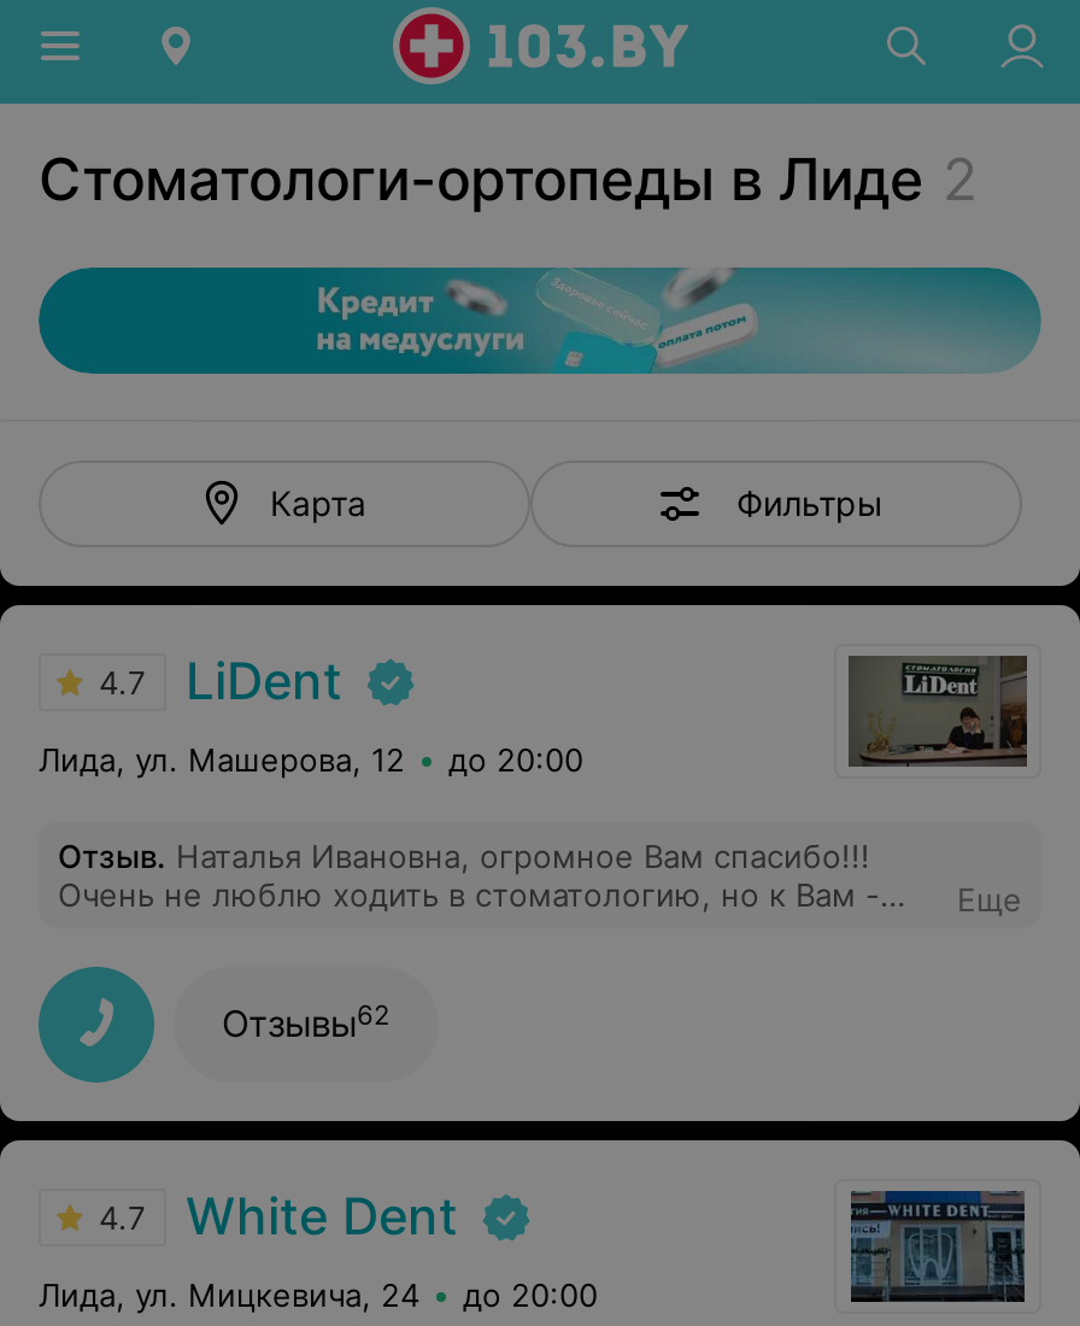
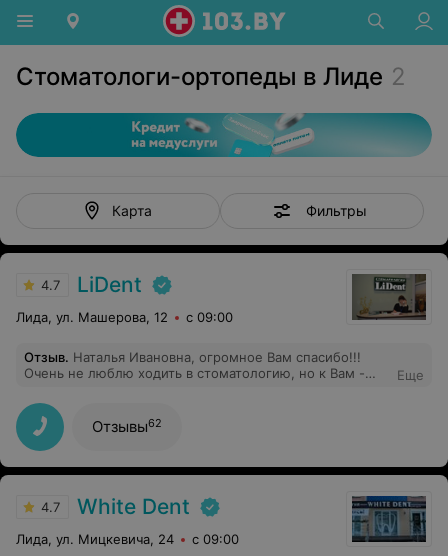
- Лида, ул. Машерова, 12 до 20:00
+ Лида, ул. Машерова, 12 с 09:00

- Лида, ул. Мицкевича, 24 до 20:00
+ Лида, ул. Мицкевича, 24 с 09:00
